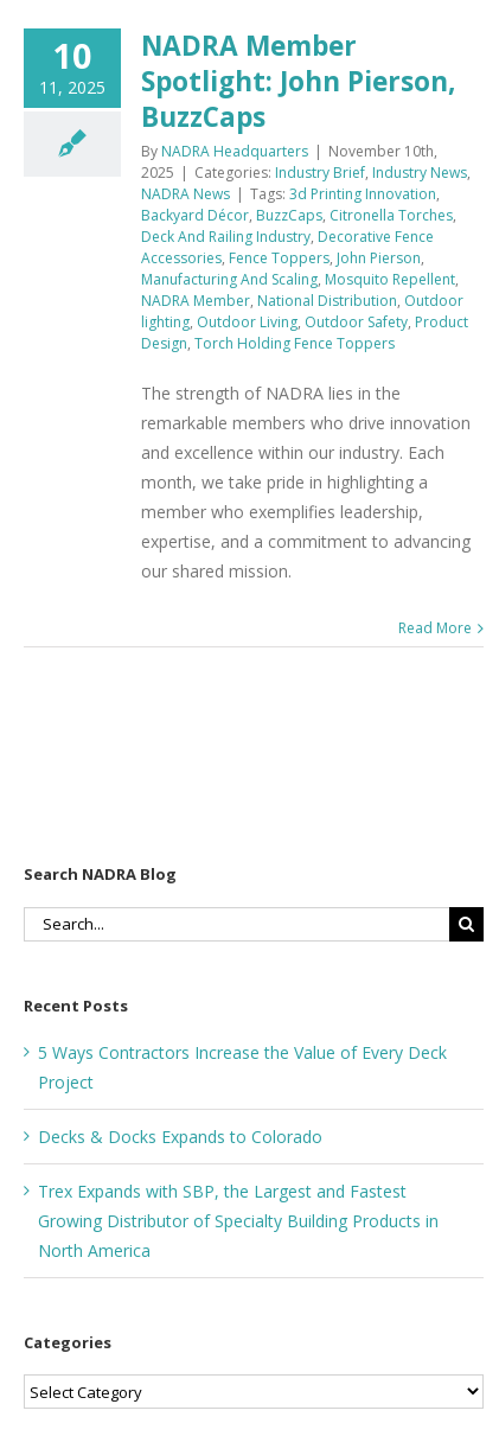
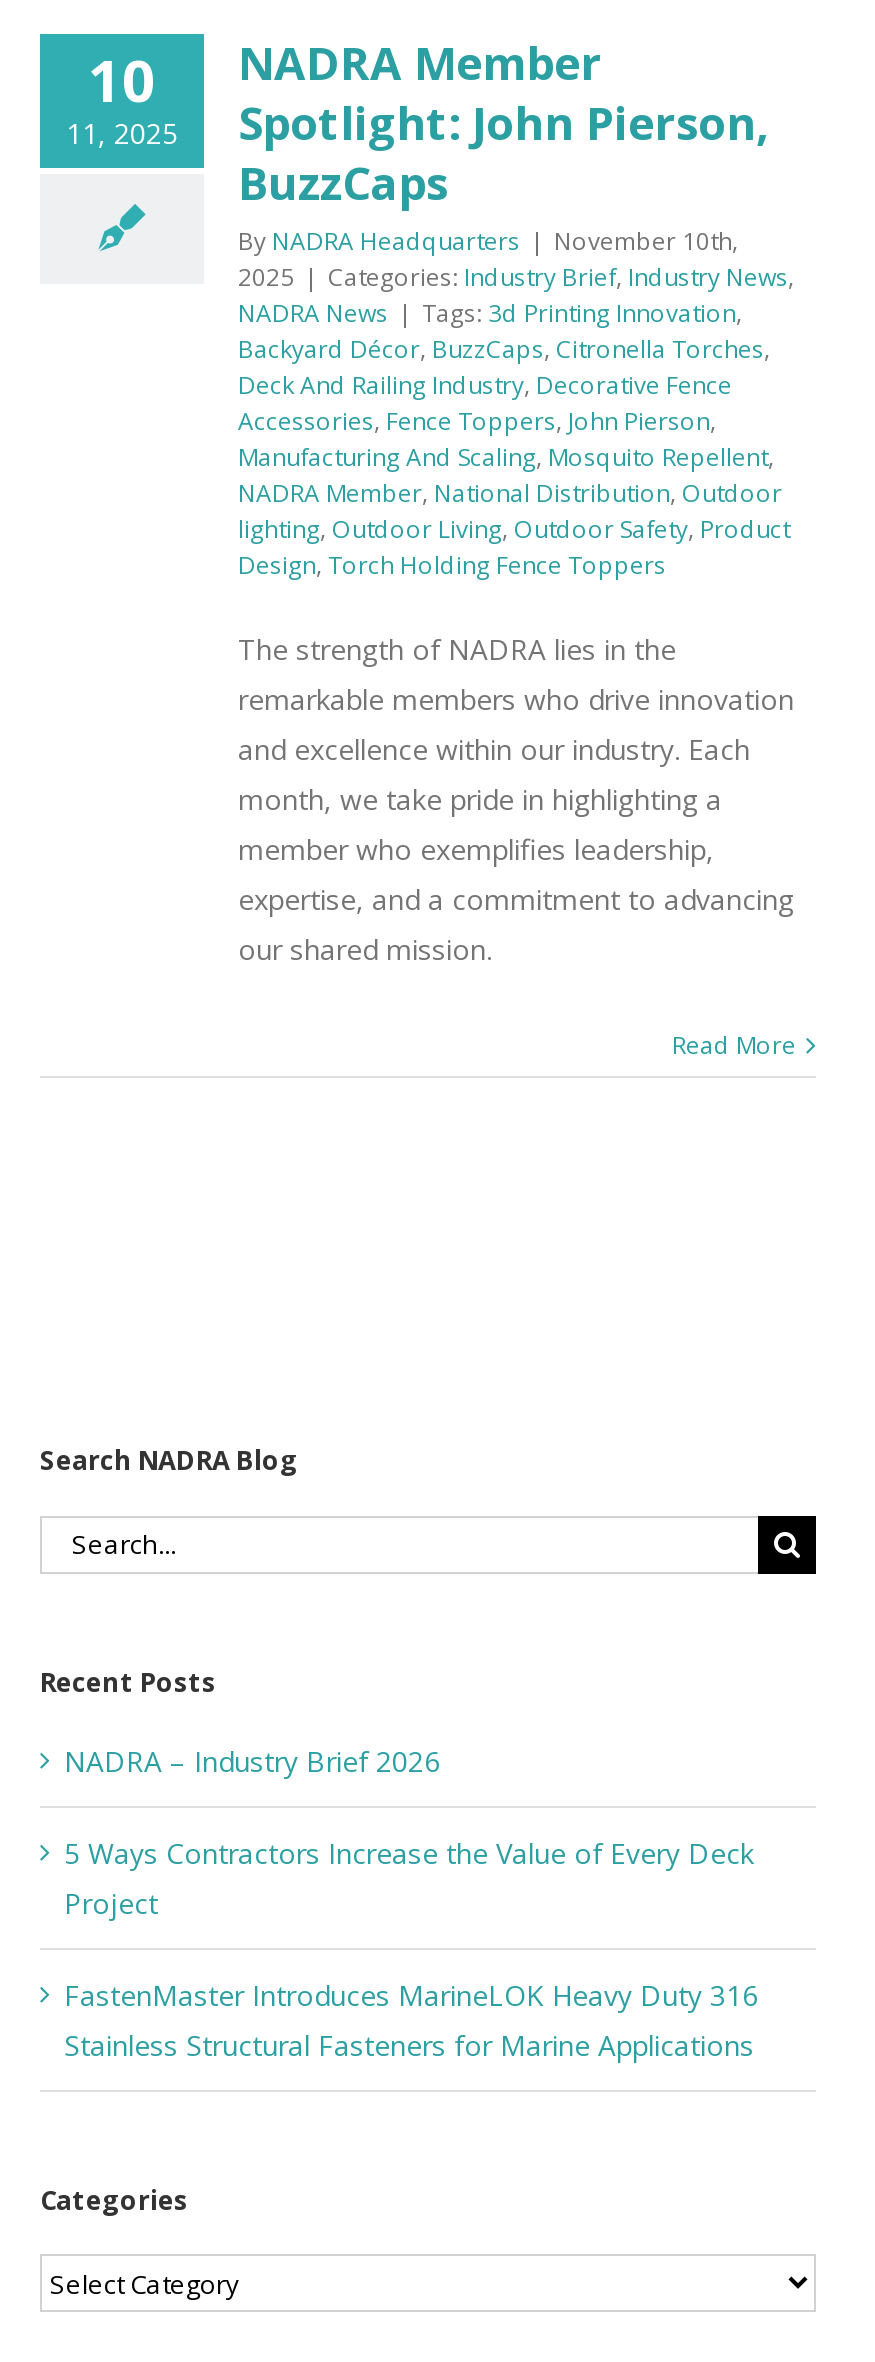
+ NADRA – Industry Brief 2026

moved down: 5 Ways Contractors Increase the Value of Every Deck | Project

- Decks & Docks Expands to Colorado
- Trex Expands with SBP, the Largest and Fastest
- Growing Distributor of Specialty Building Products in
- North America
+ FastenMaster Introduces MarineLOK Heavy Duty 316
+ Stainless Structural Fasteners for Marine Applications
